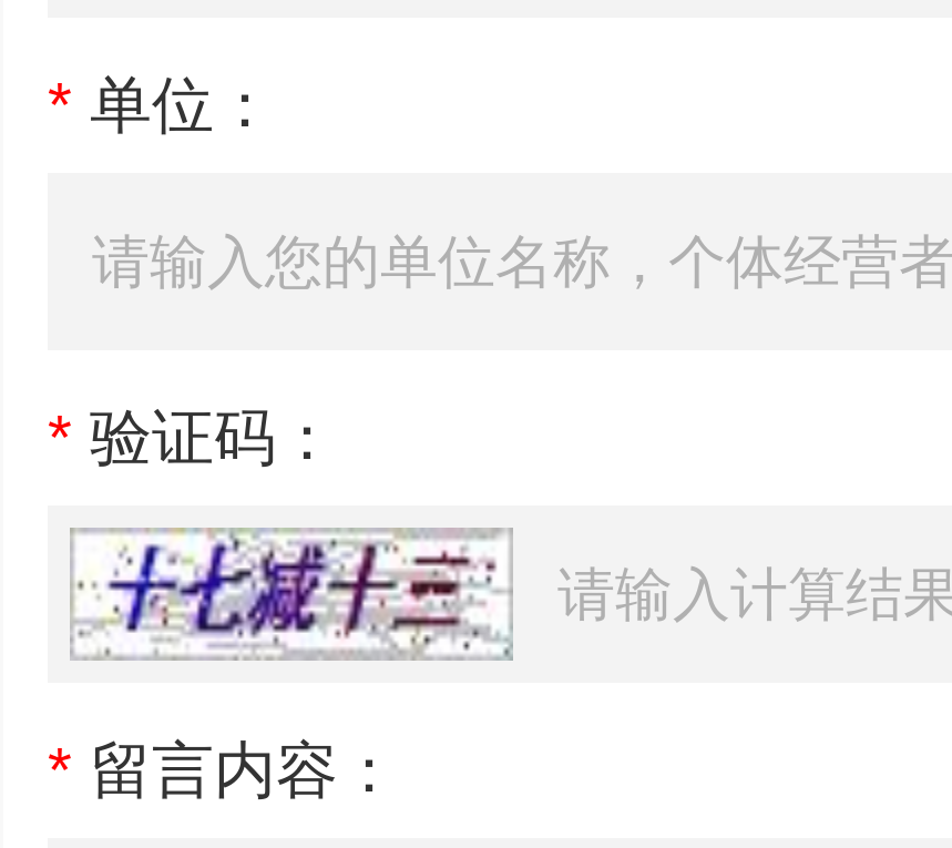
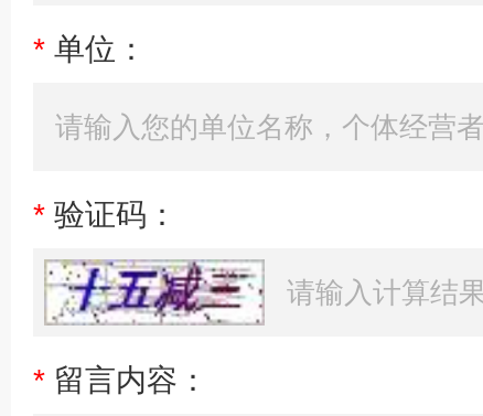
- [image]
+ [image]
